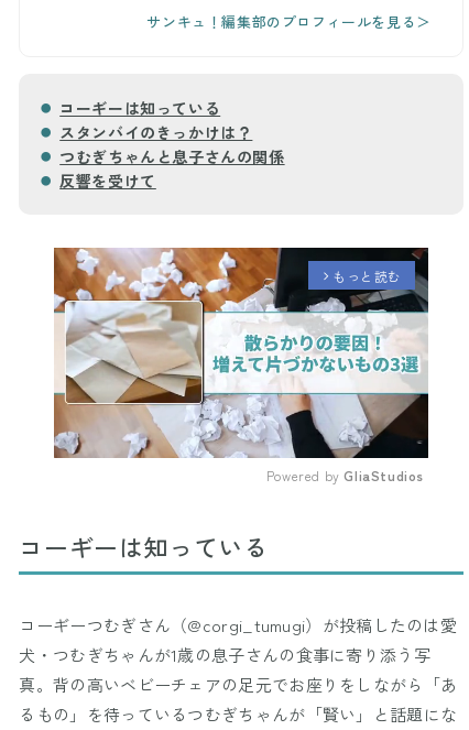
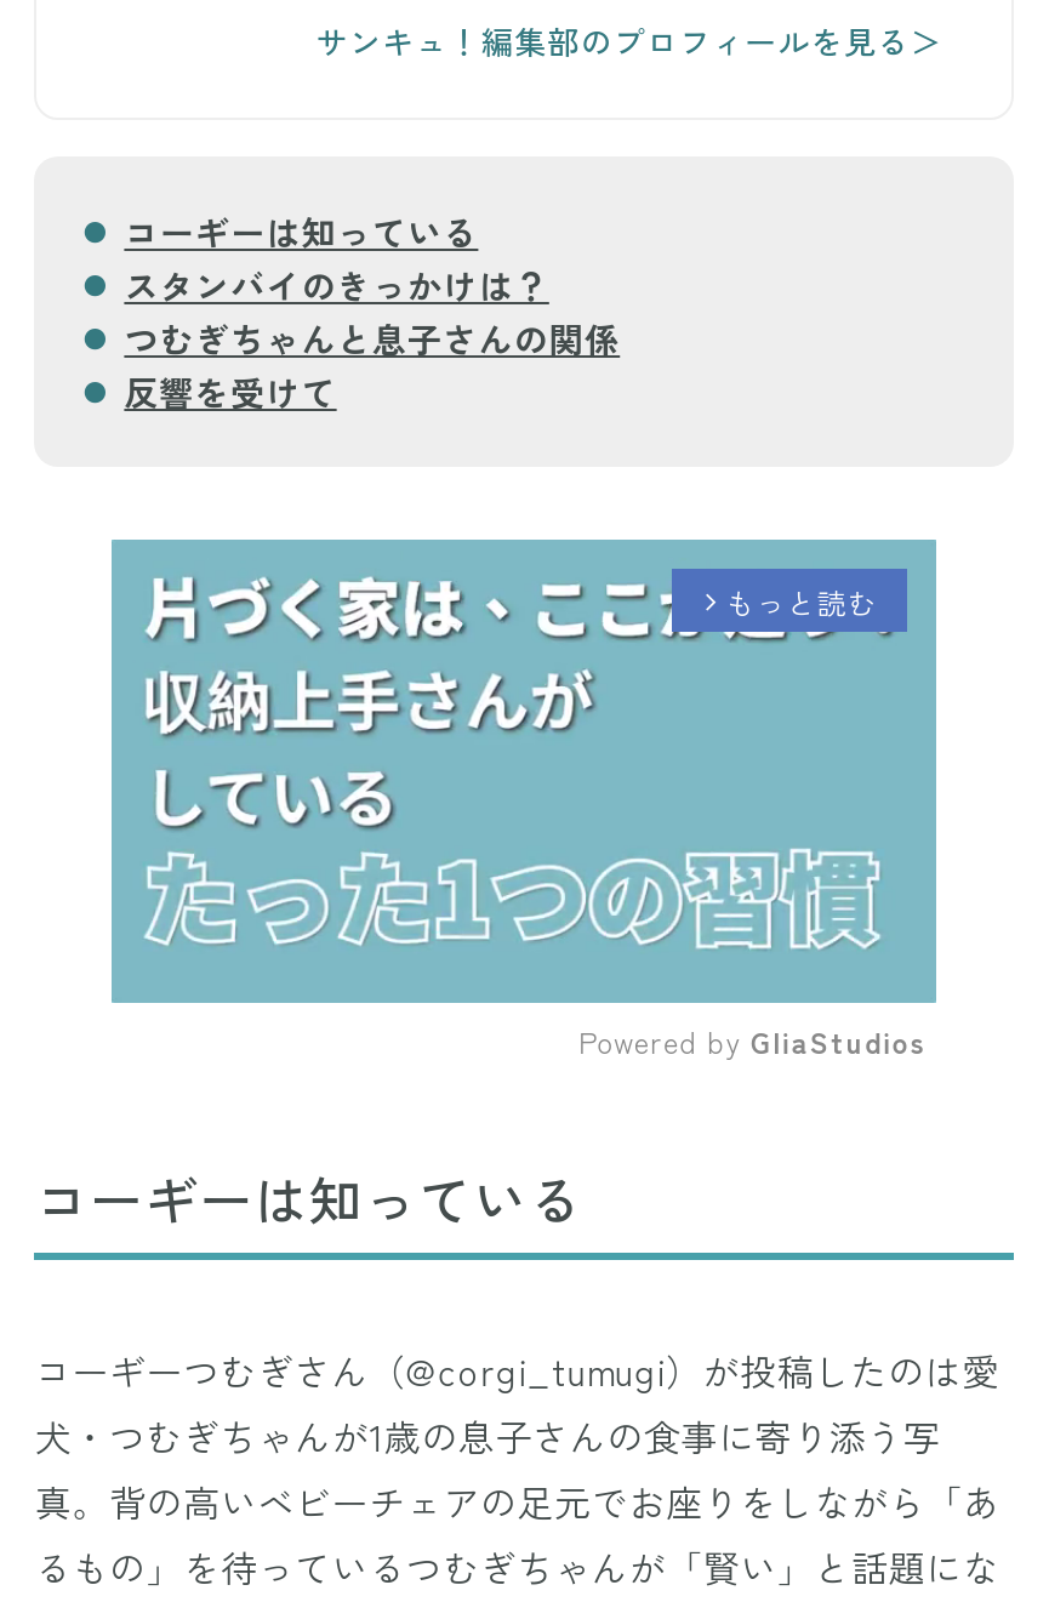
- [image]
+ [image]
